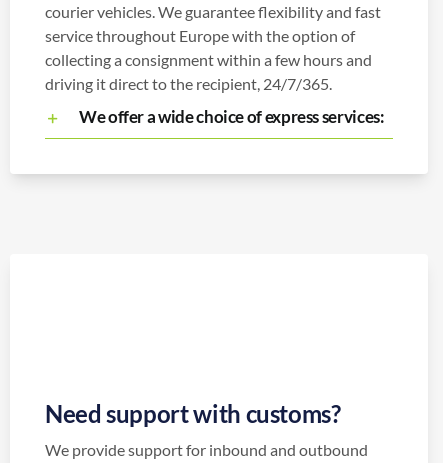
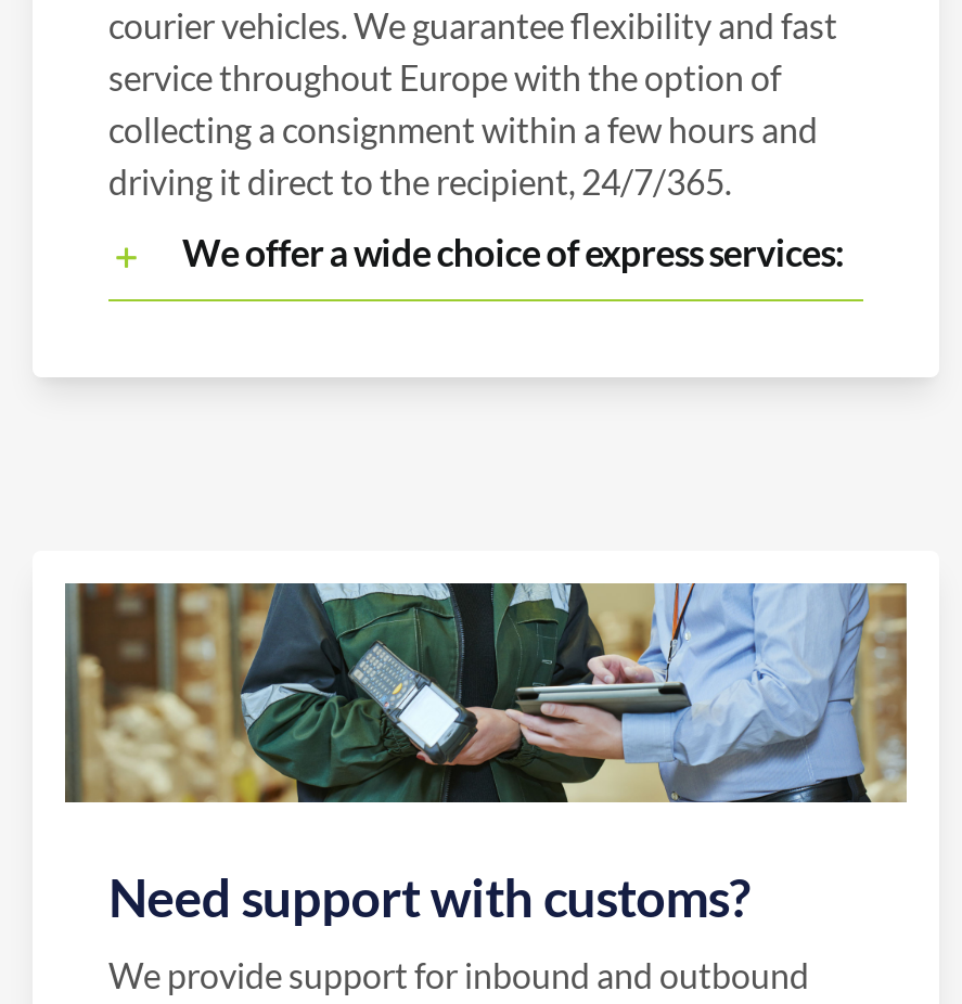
+ [image]
